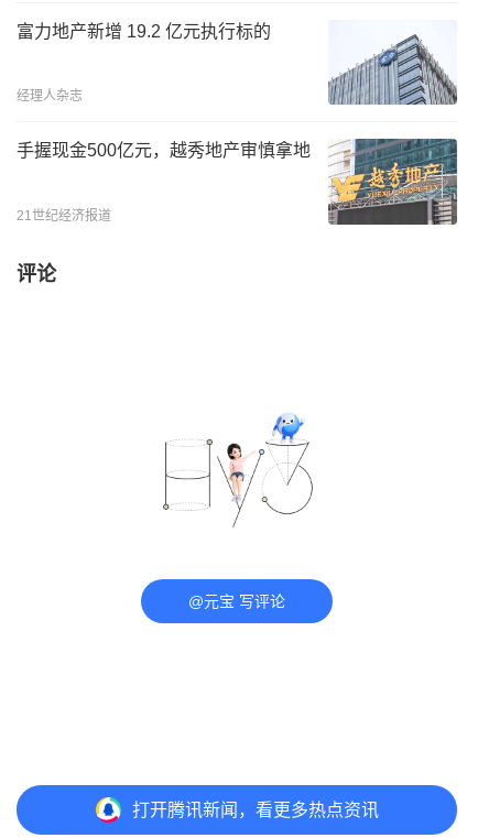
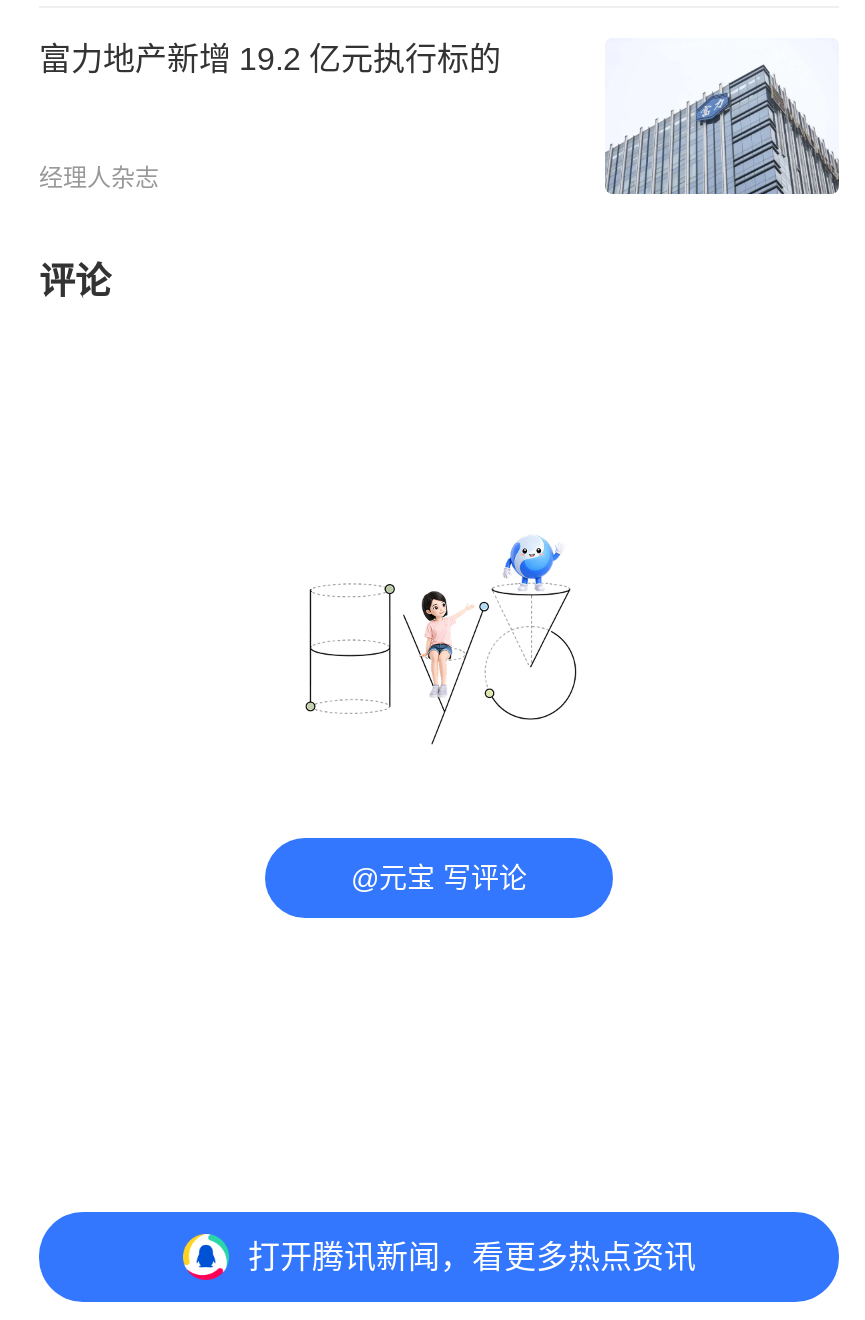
- [image]
- 手握现金500亿元，越秀地产审慎拿地

- 21世纪经济报道
